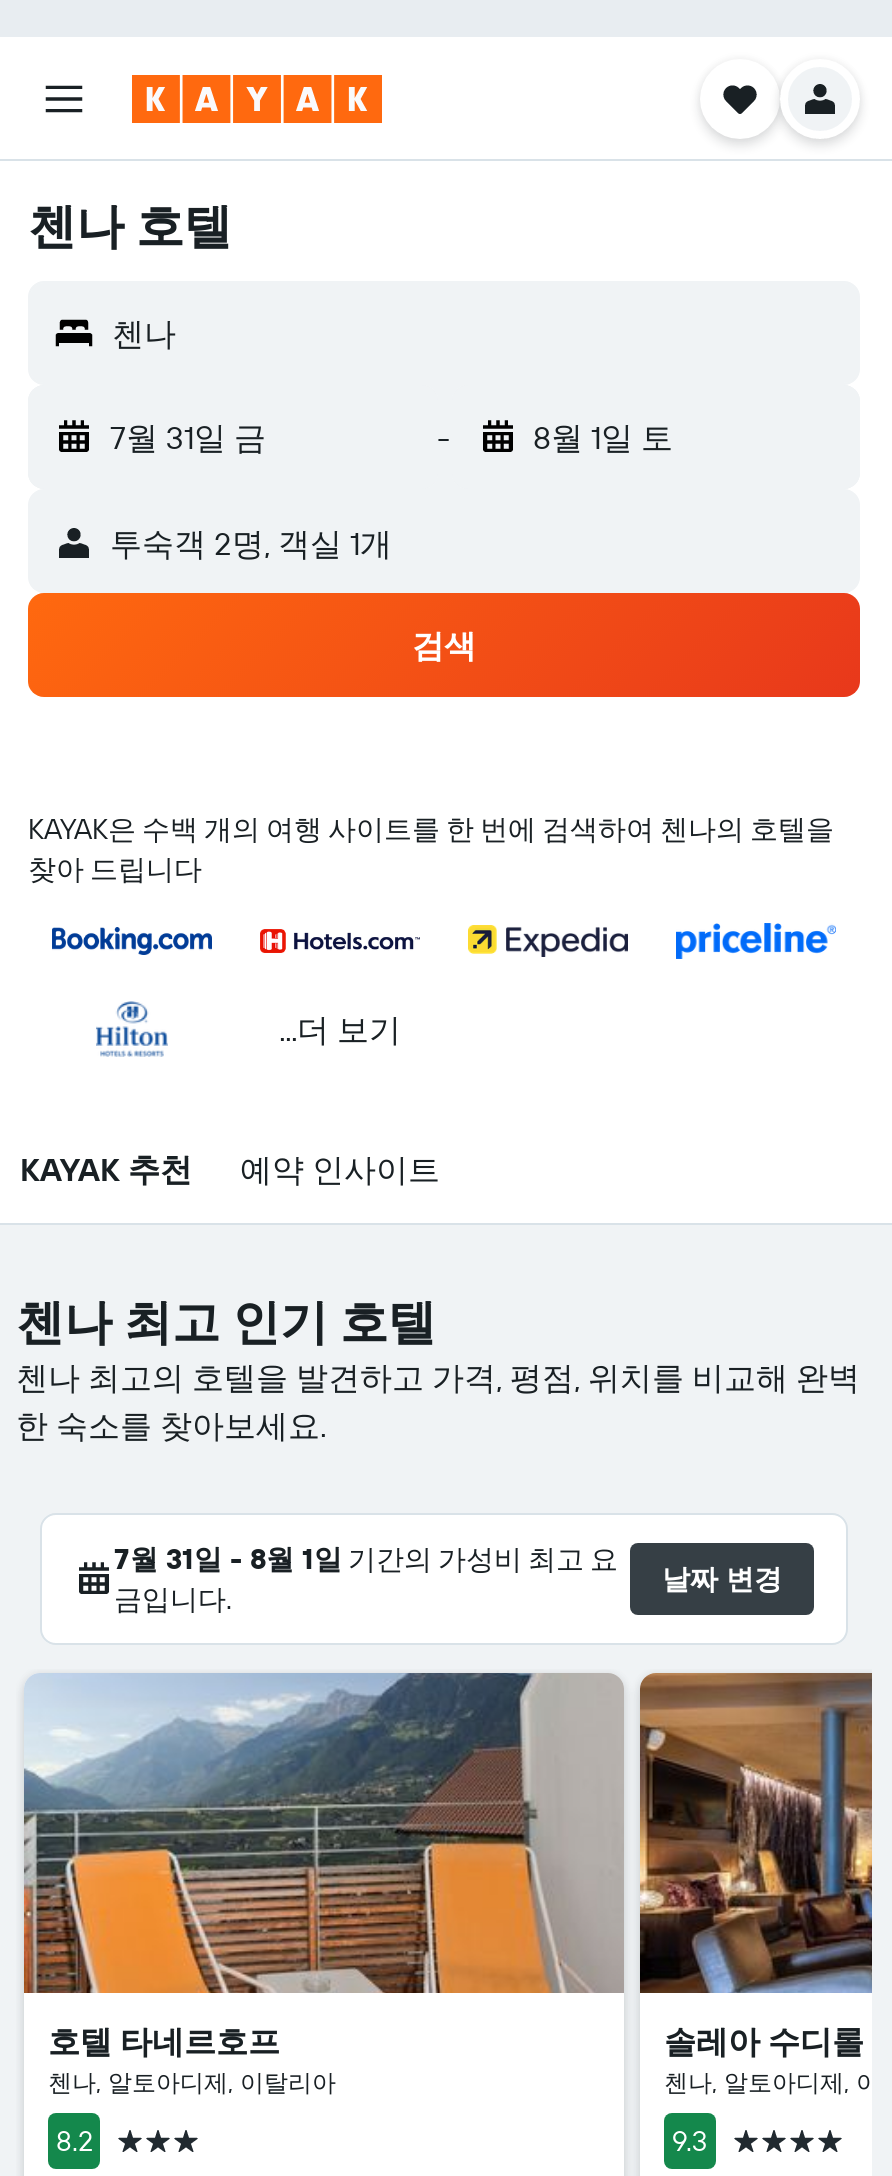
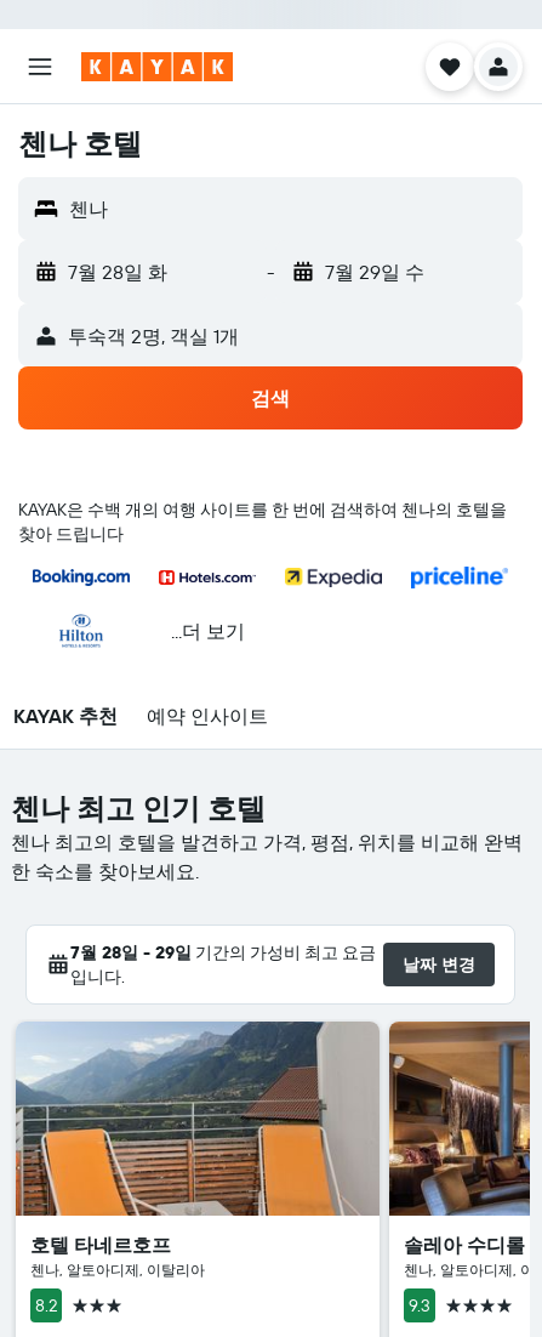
- 7월 31일 금
+ 7월 28일 화

- 8월 1일 토
+ 7월 29일 수

- 7월 31일 - 8월 1일 기간의 가성비 최고 요
- 금입니다.
+ 7월 28일 - 29일 기간의 가성비 최고 요금
+ 입니다.
